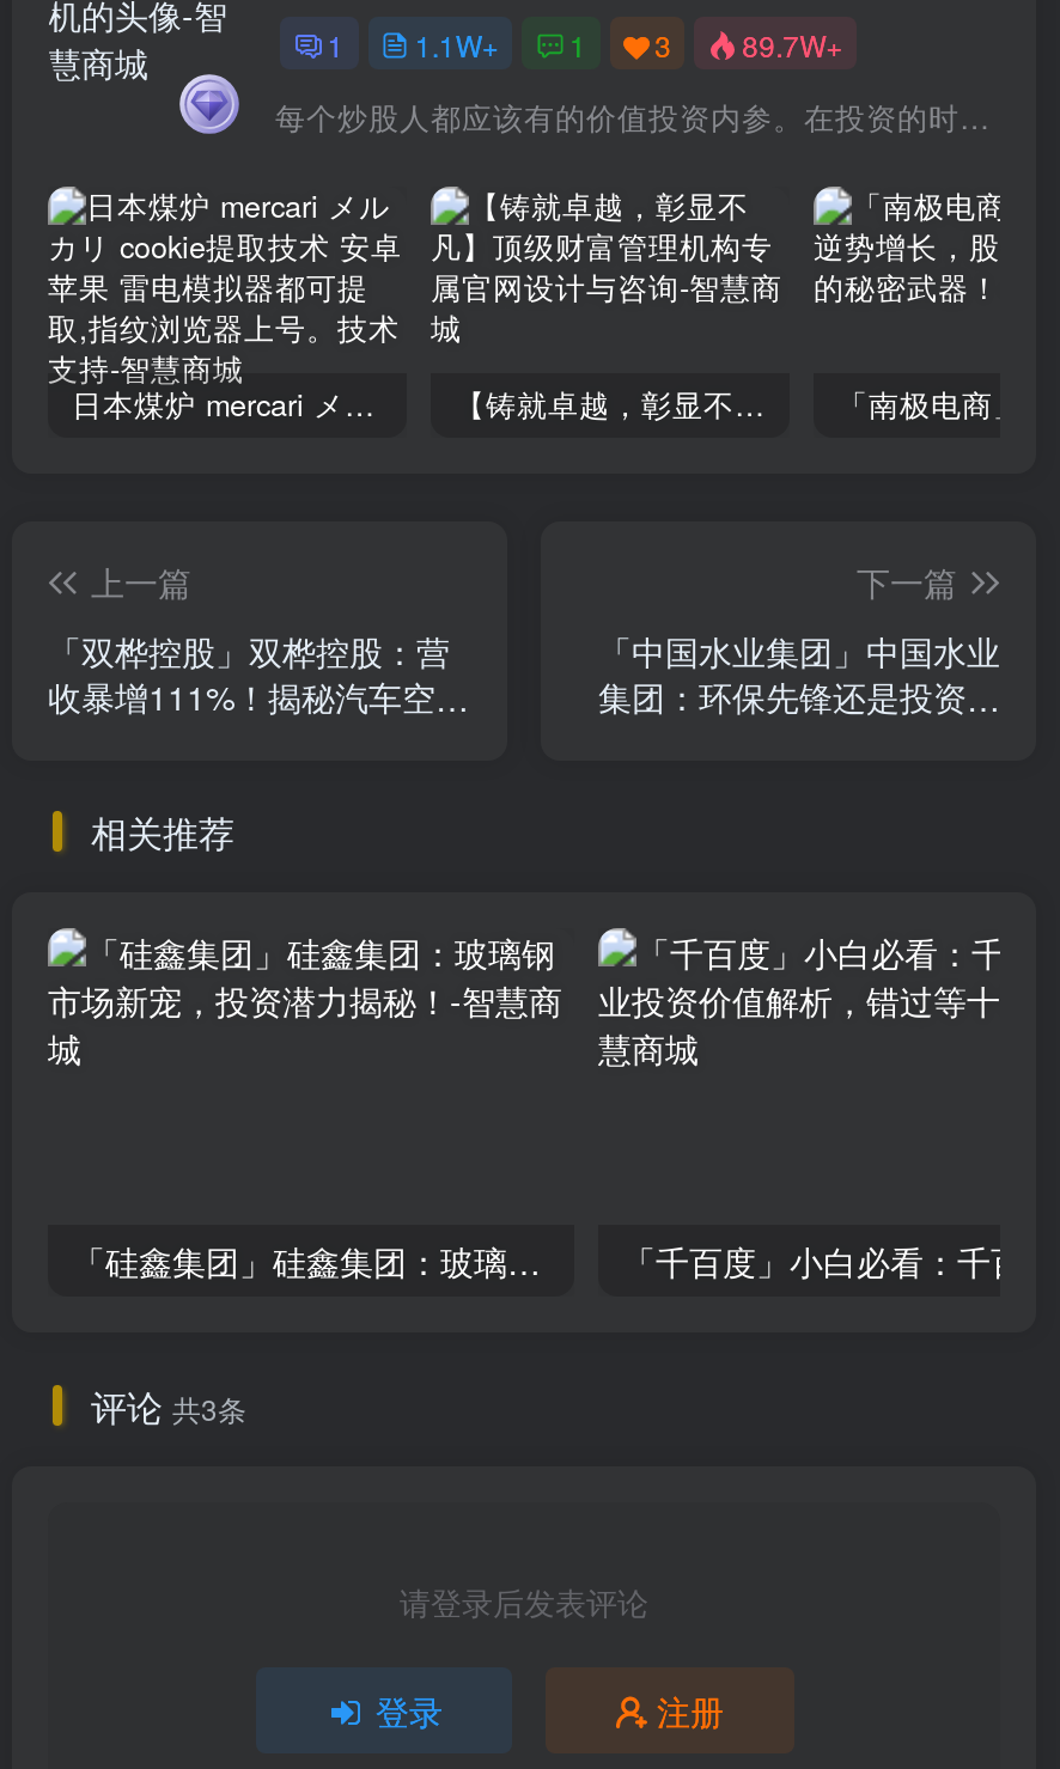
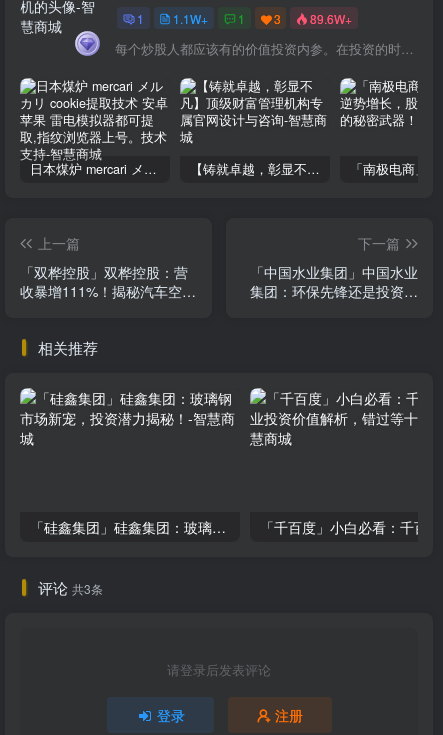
- 1 1.1W+ 1 3 89.7W+
+ 1 1.1W+ 1 3 89.6W+
